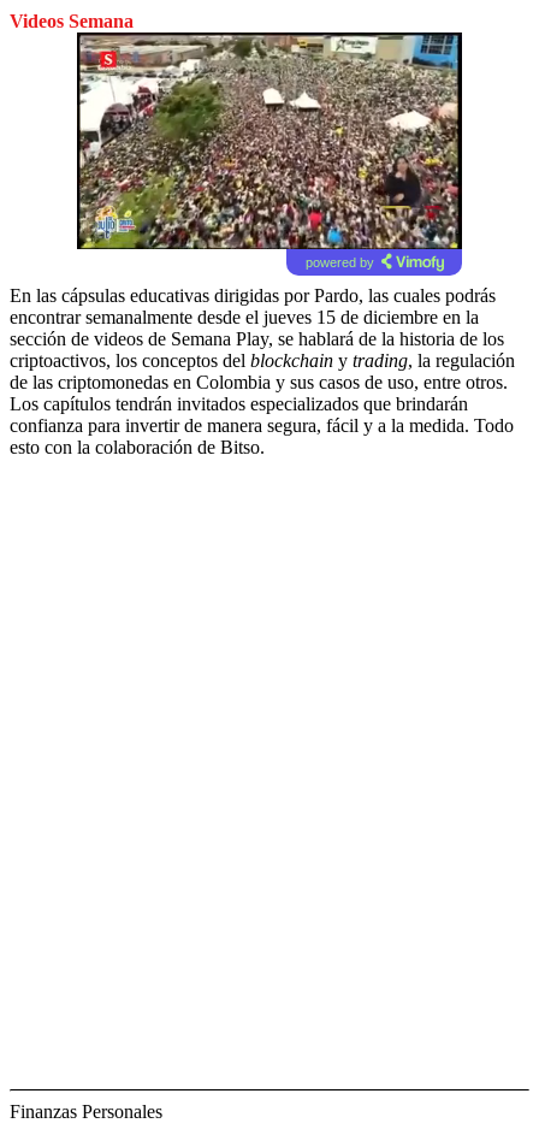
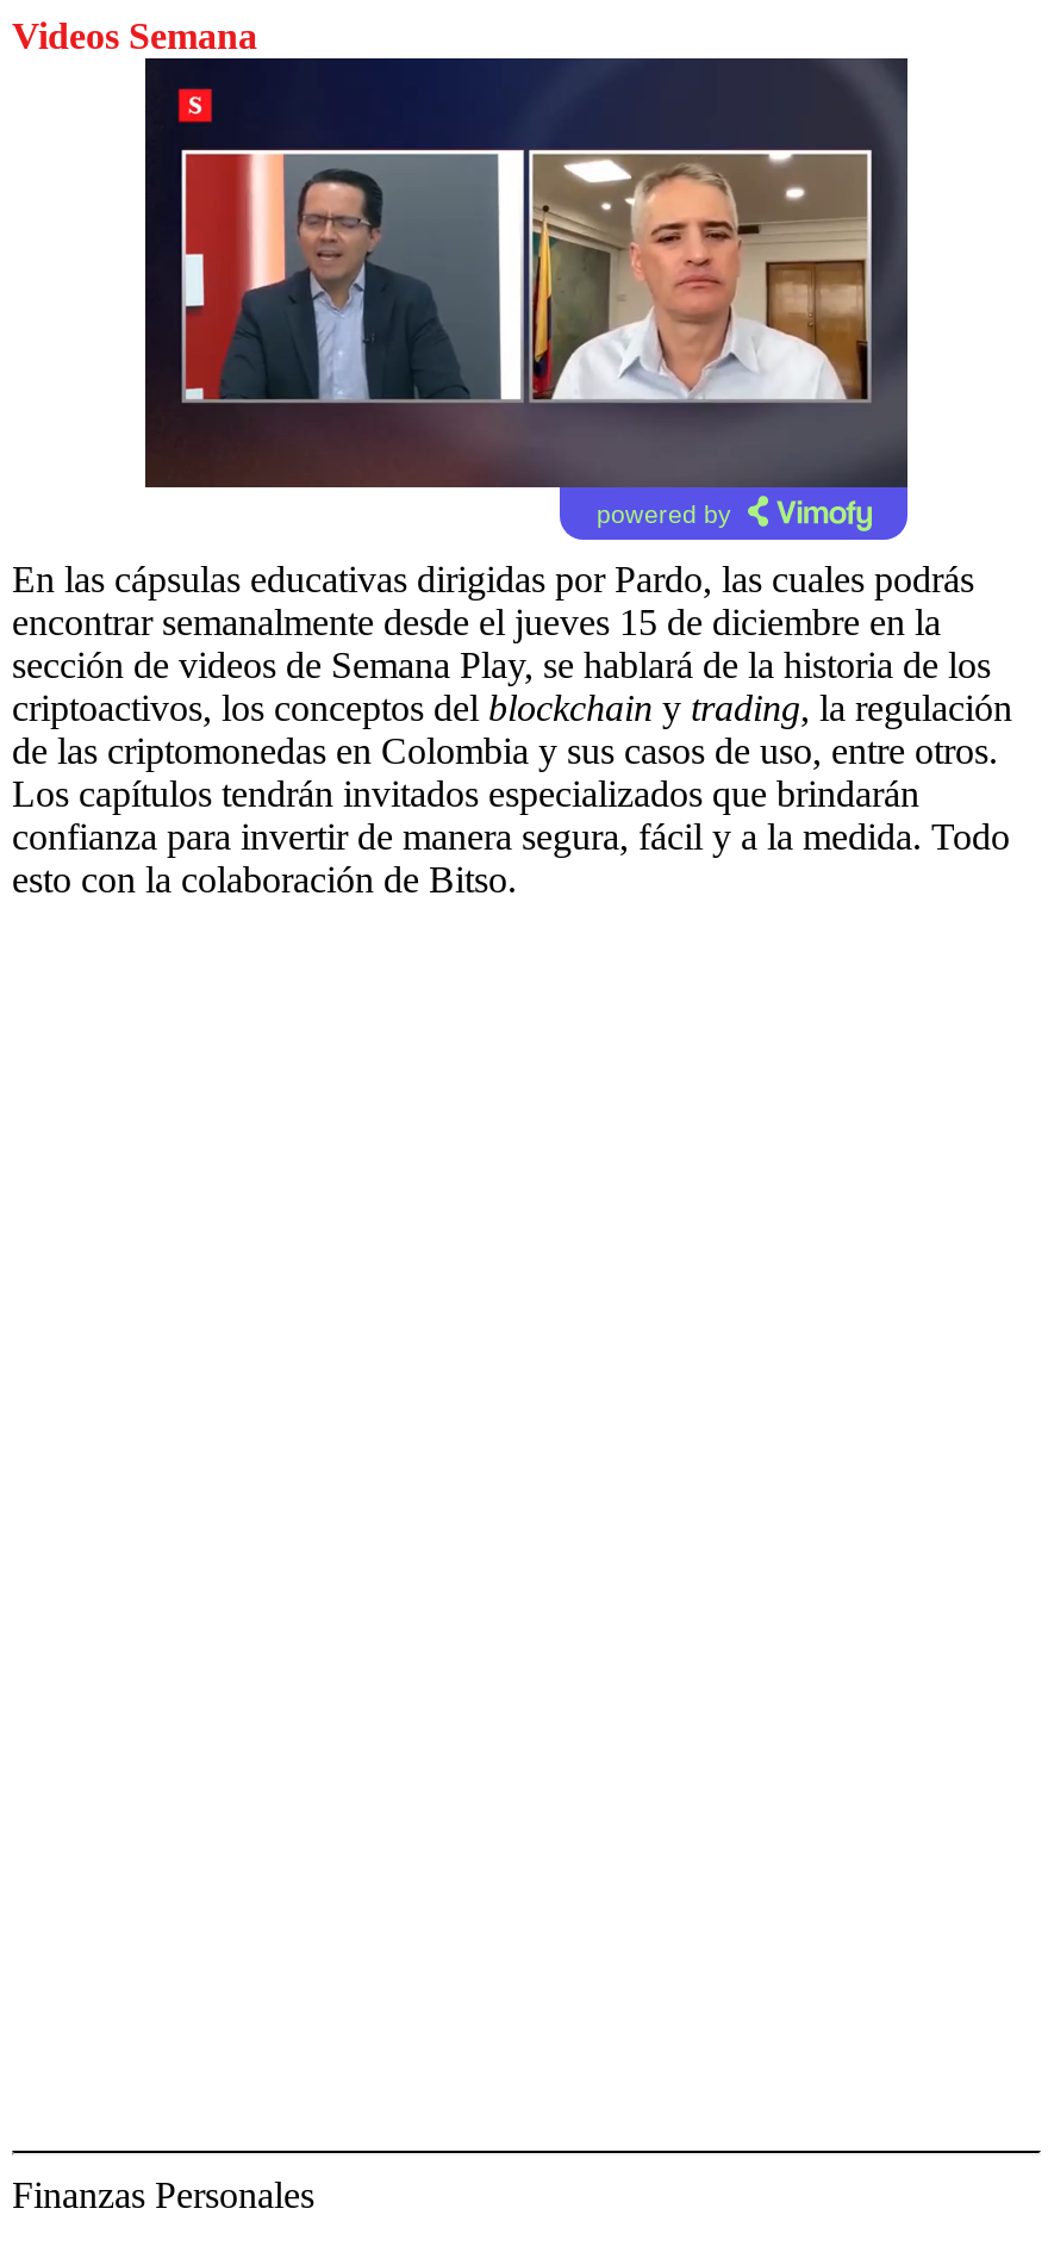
- [image]
+ [image]
